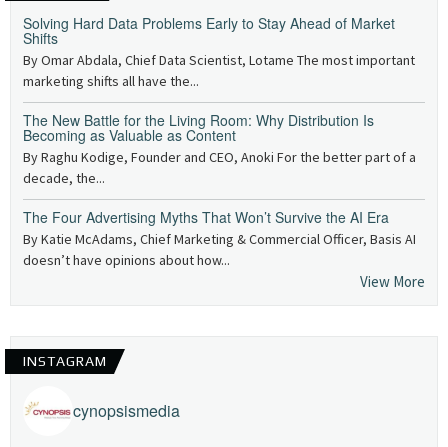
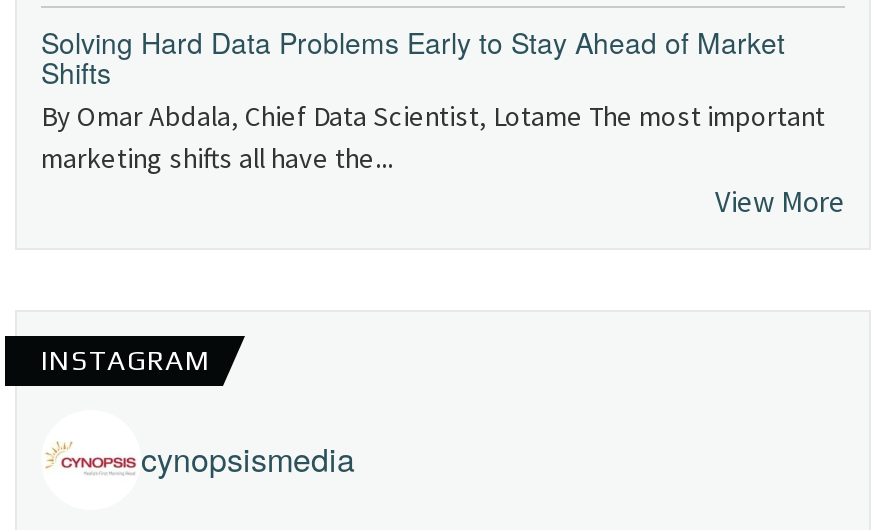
- The New Battle for the Living Room: Why Distribution Is
- Becoming as Valuable as Content
- By Raghu Kodige, Founder and CEO, Anoki For the better part of a
- decade, the...
- The Four Advertising Myths That Won’t Survive the AI Era
- By Katie McAdams, Chief Marketing & Commercial Officer, Basis AI
- doesn’t have opinions about how...
